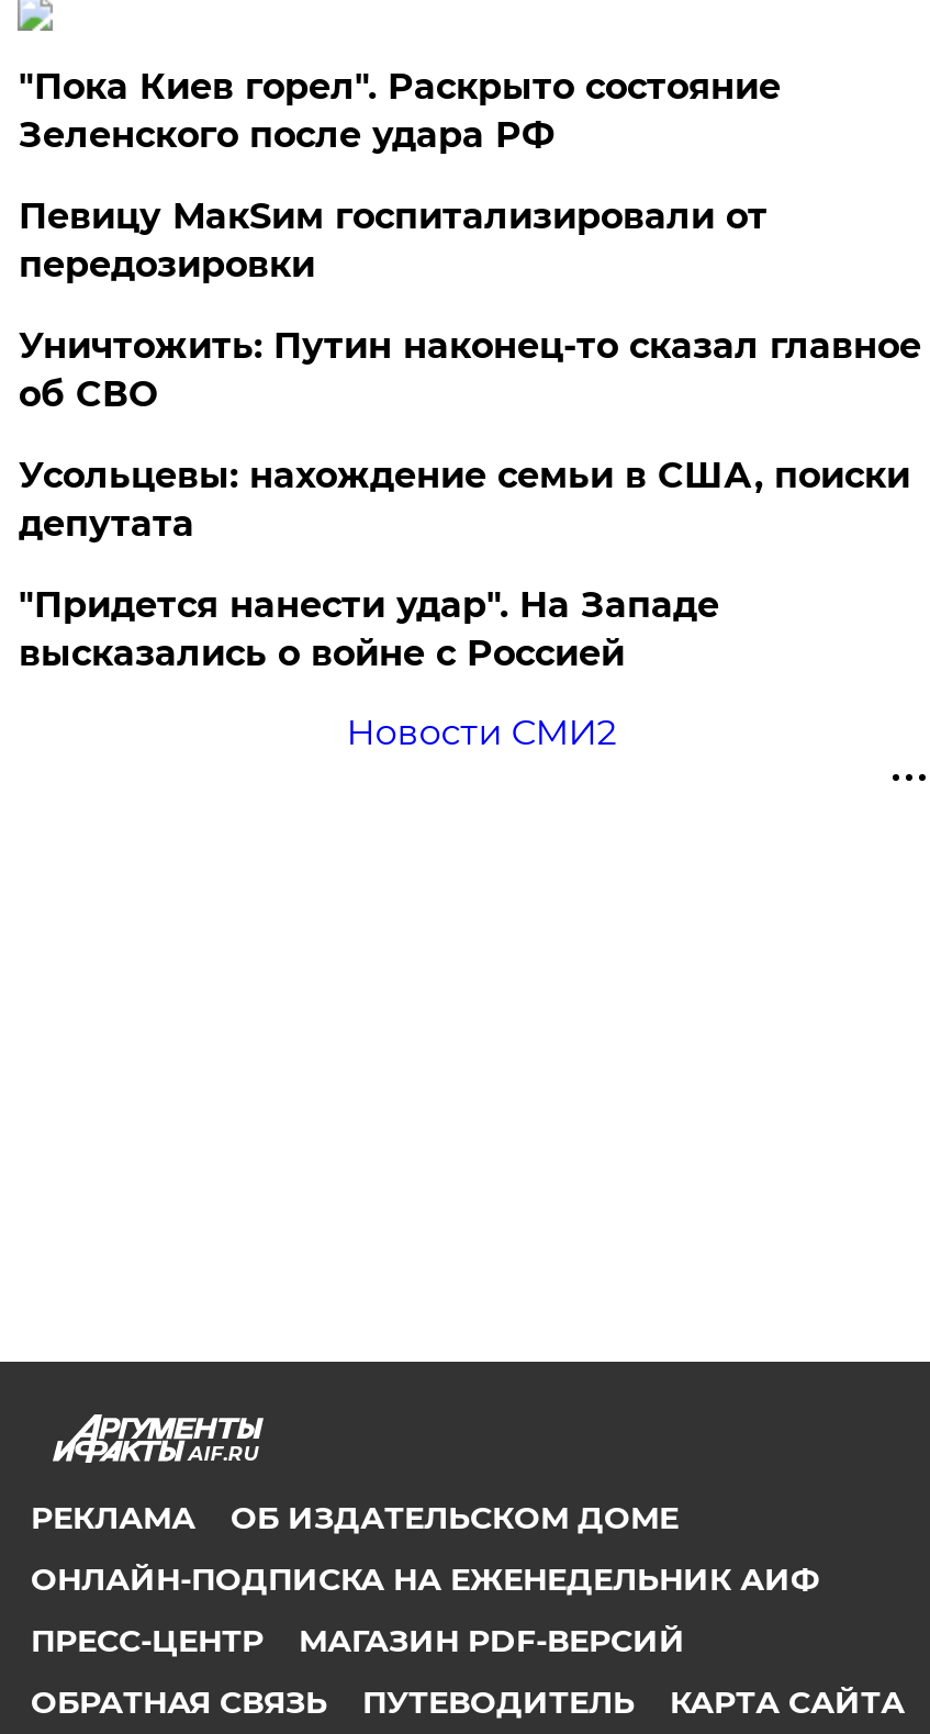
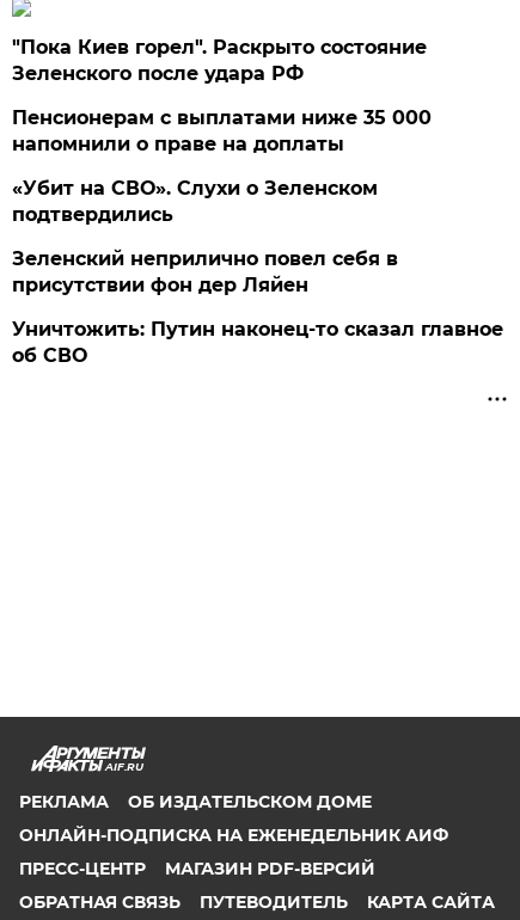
- Певицу МакSим госпитализировали от
- передозировки
+ Пенсионерам с выплатами ниже 35 000
+ напомнили о праве на доплаты
+ «Убит на СВО». Слухи о Зеленском
+ подтвердились
+ Зеленский неприлично повел cебя в
+ присутствии фон дер Ляйен

moved down: Уничтожить: Путин наконец-то сказал главное | об СВО

- Усольцевы: нахождение семьи в США, поиски
- депутата
- "Придется нанести удар". На Западе
- высказались о войне с Россией
- Новости СМИ2
